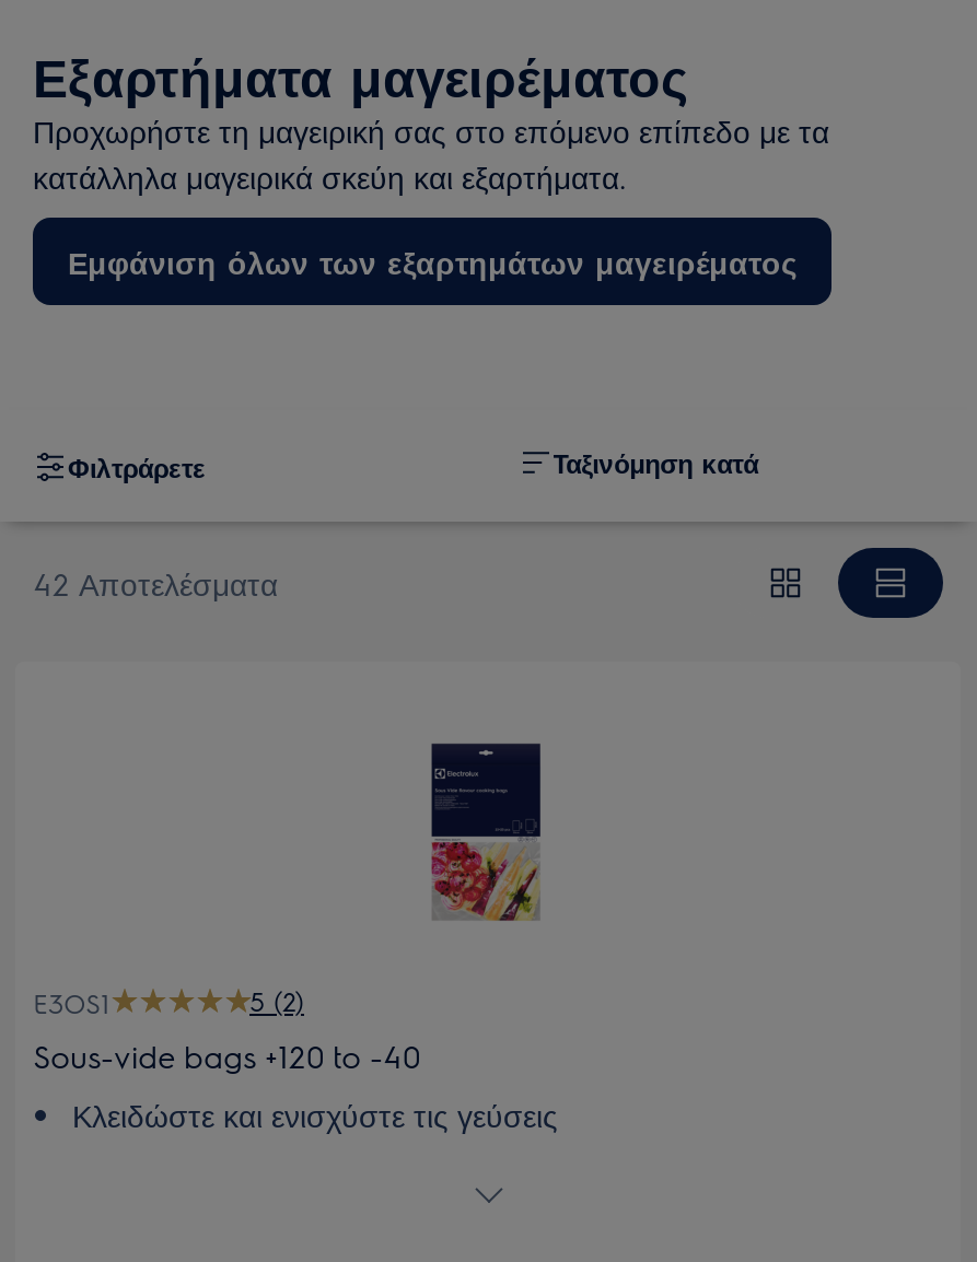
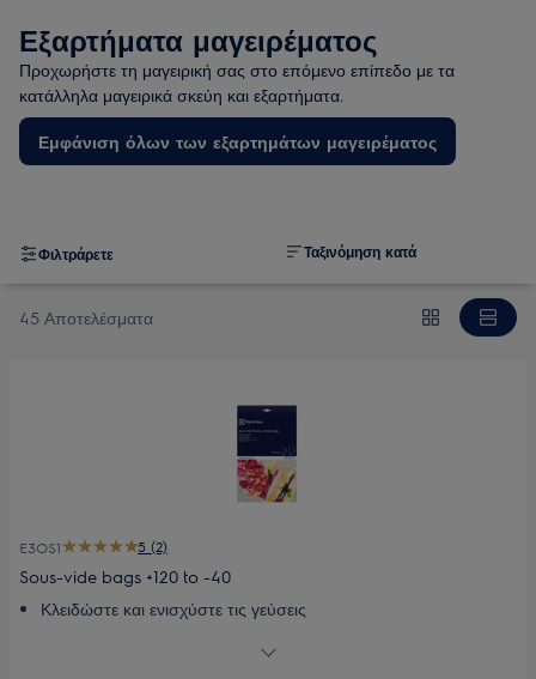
- 42 Αποτελέσματα
+ 45 Αποτελέσματα
